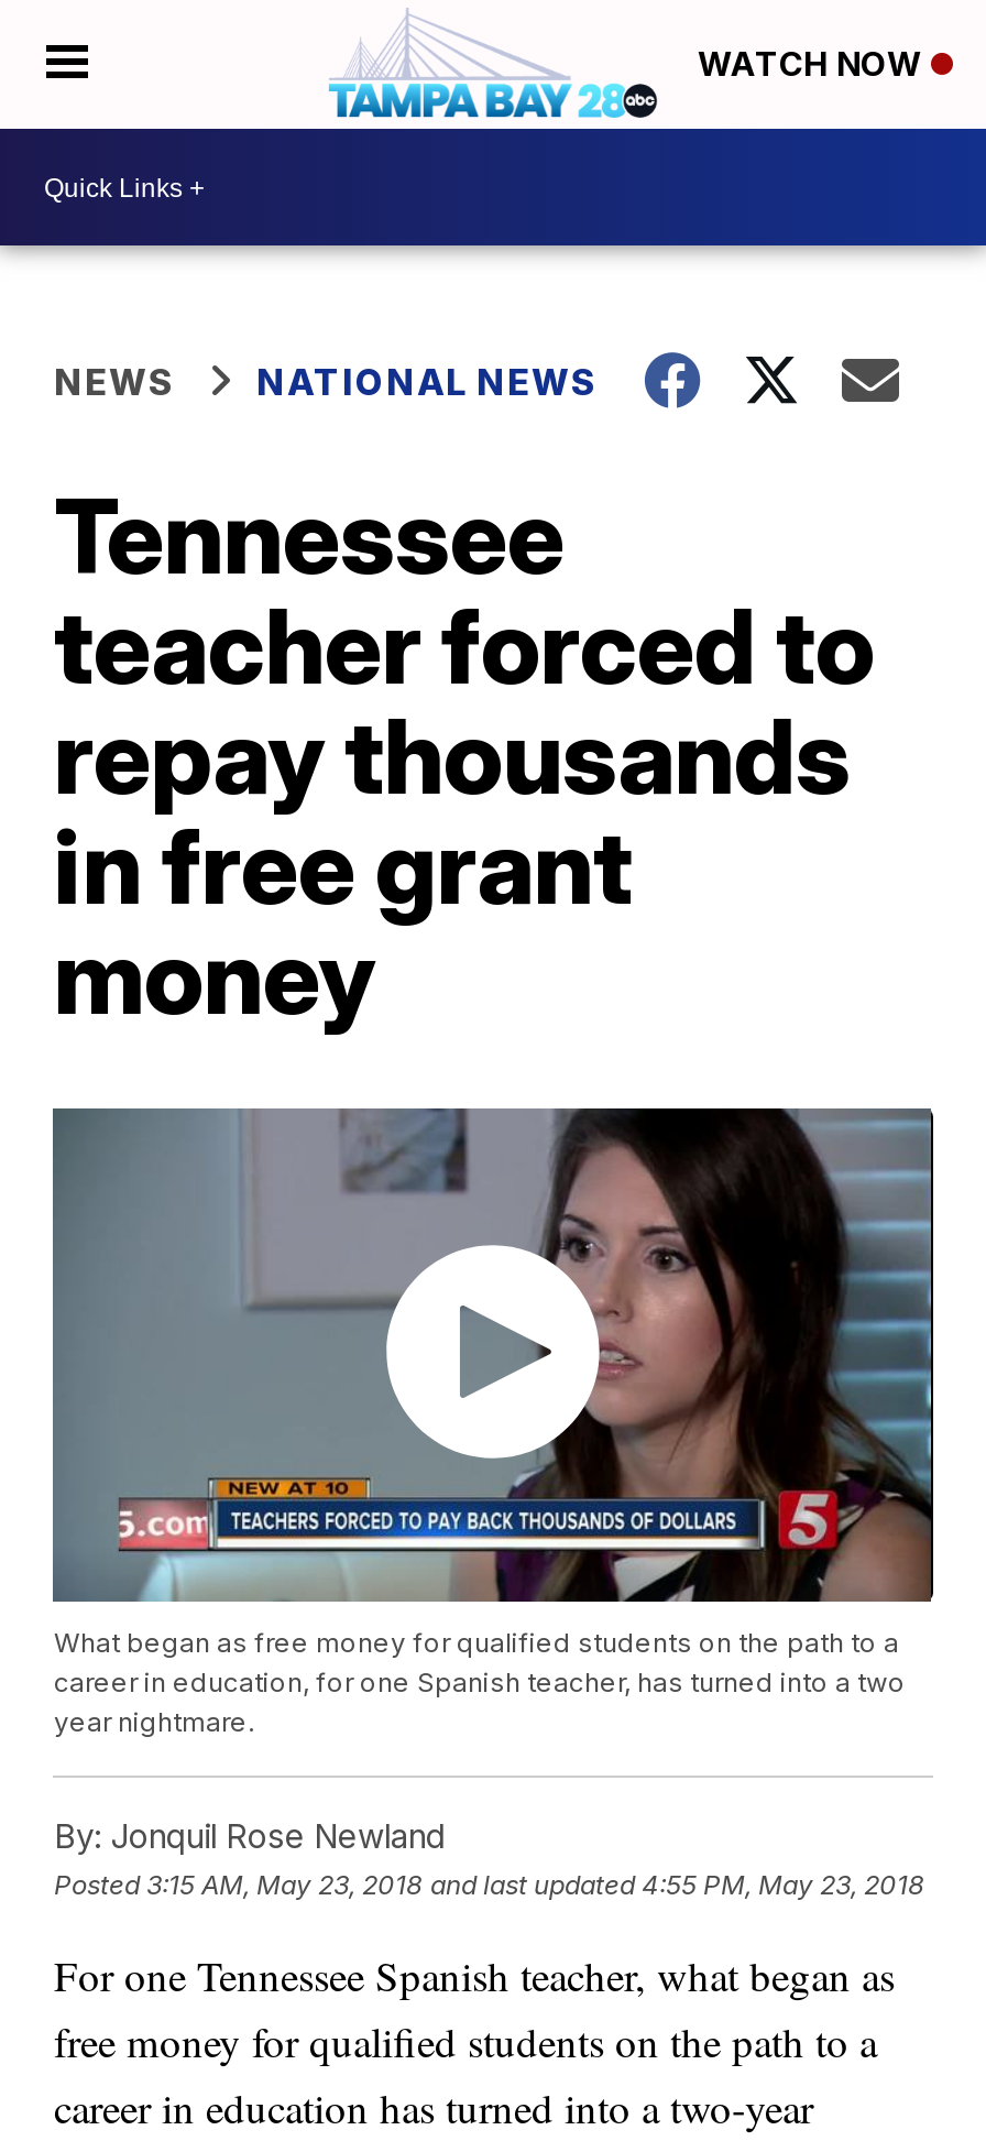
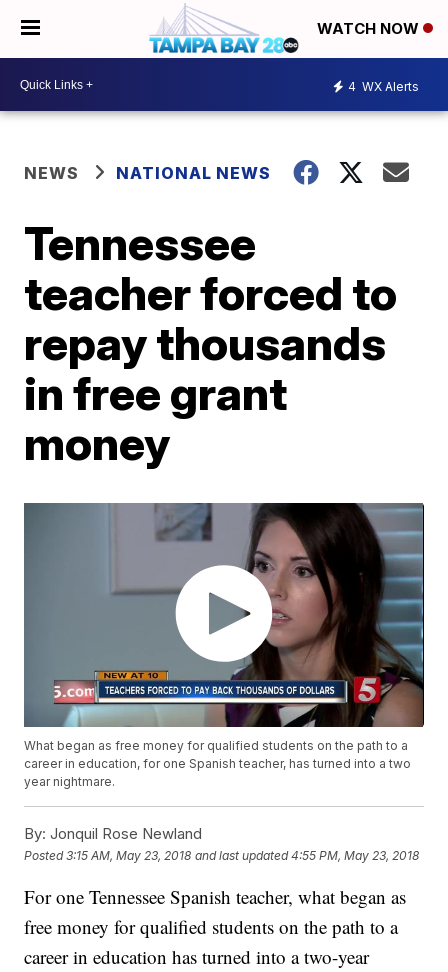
+ 4 WX Alerts
